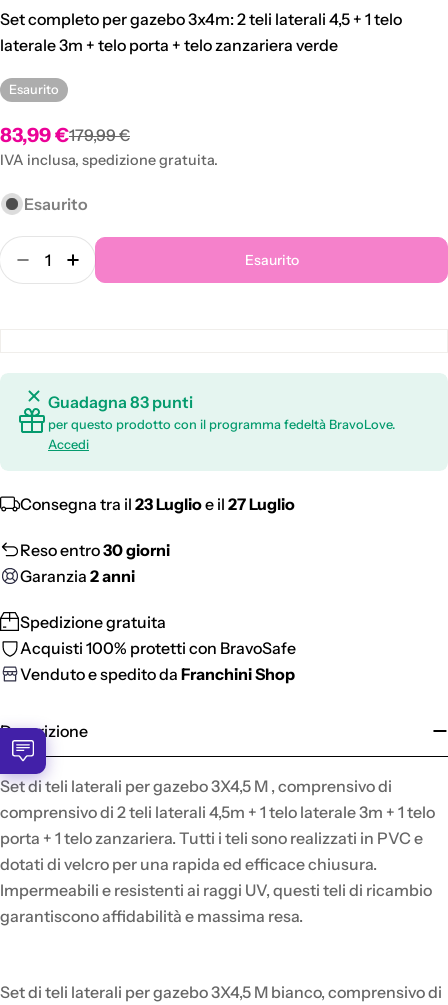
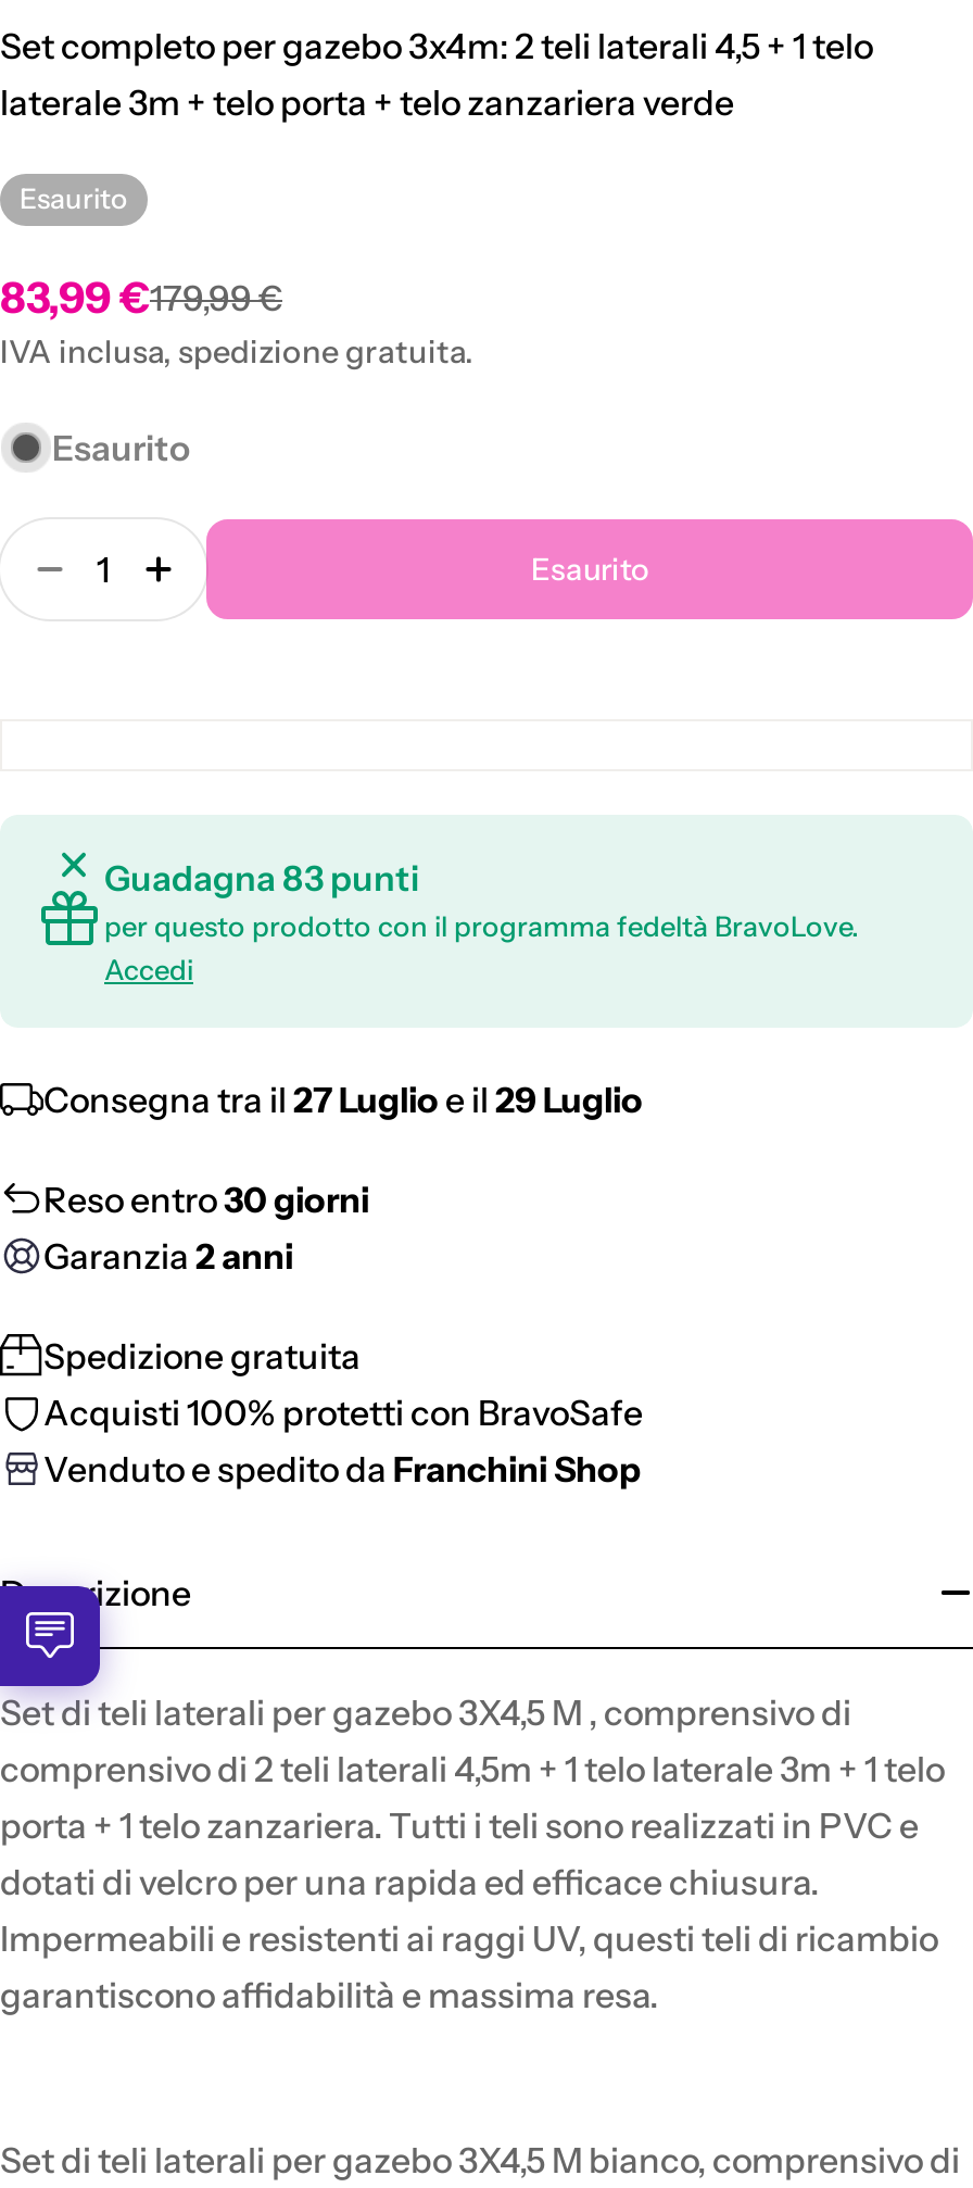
- Consegna tra il 23 Luglio e il 27 Luglio
+ Consegna tra il 27 Luglio e il 29 Luglio
